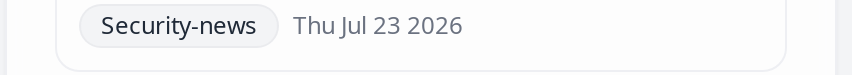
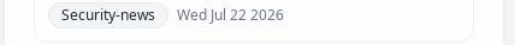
- Security-news Thu Jul 23 2026
+ Security-news Wed Jul 22 2026
